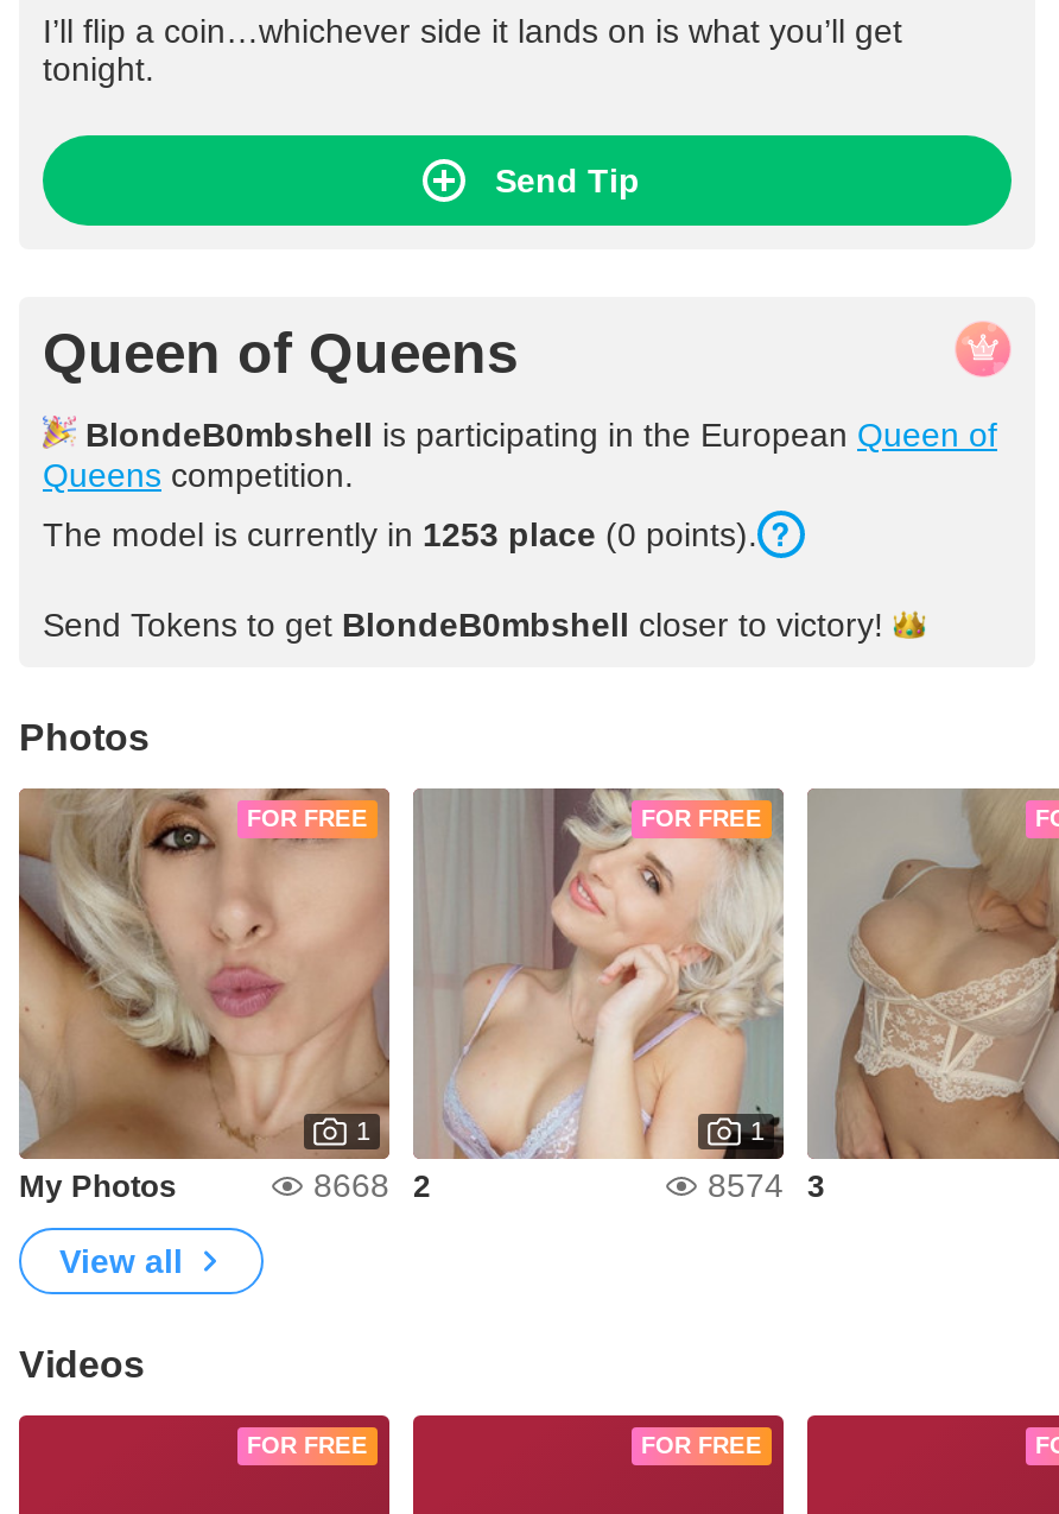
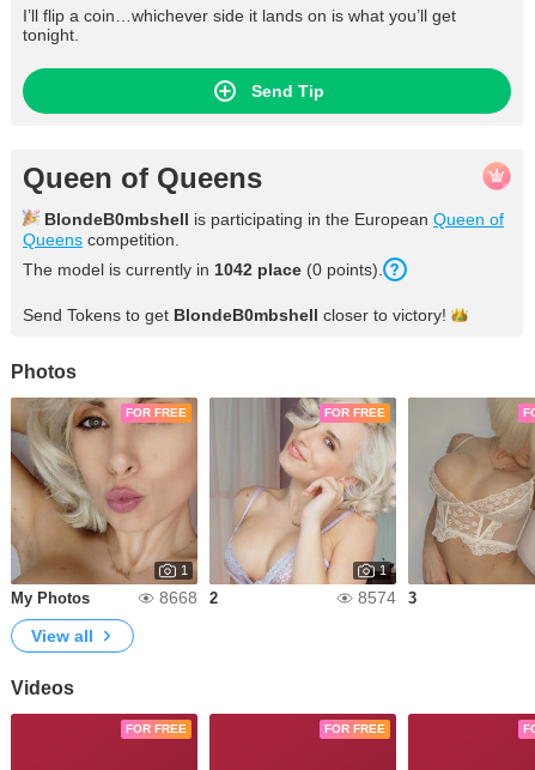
- The model is currently in 1253 place (0 points).
+ The model is currently in 1042 place (0 points).
